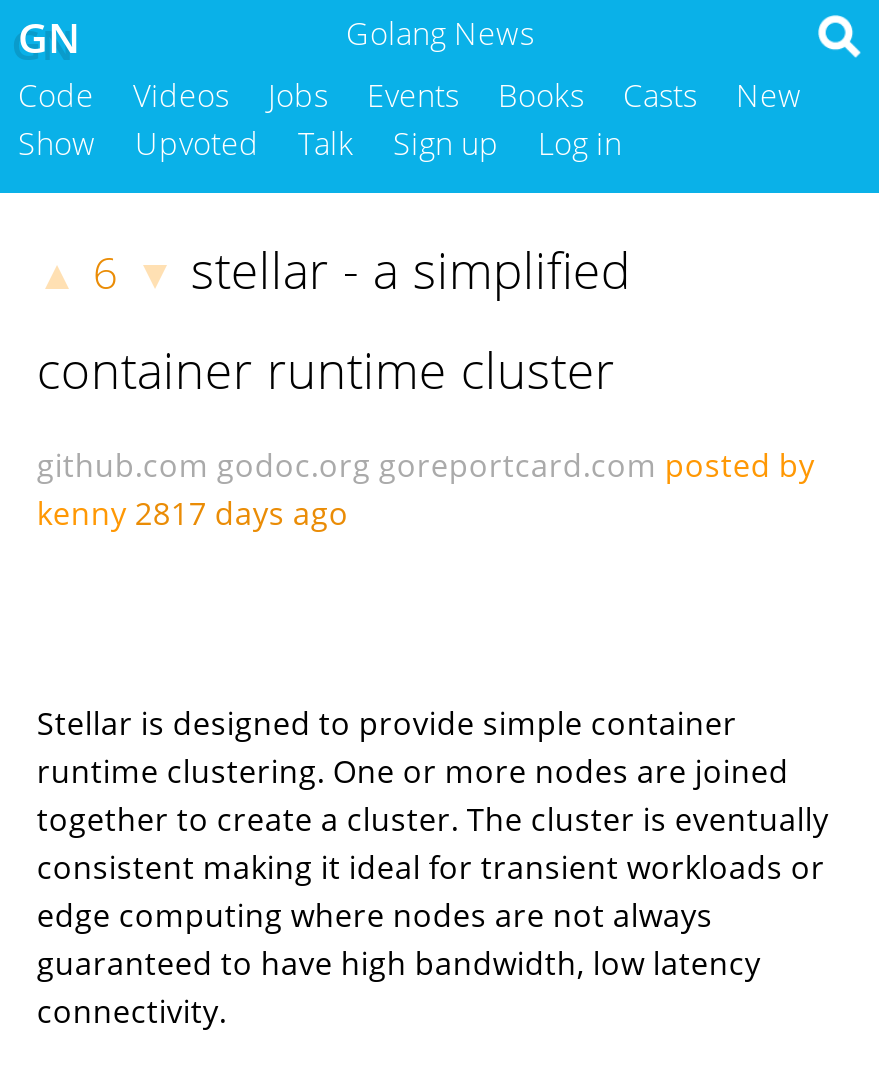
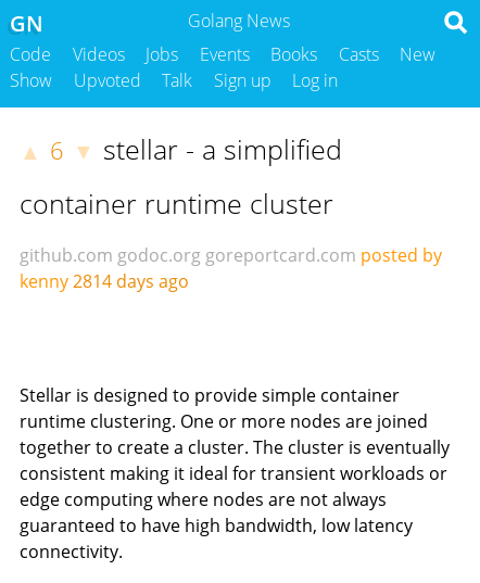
- kenny 2817 days ago
+ kenny 2814 days ago
